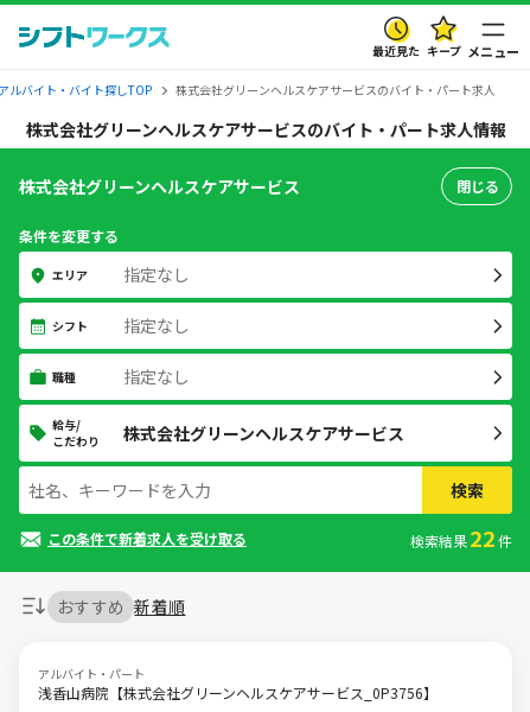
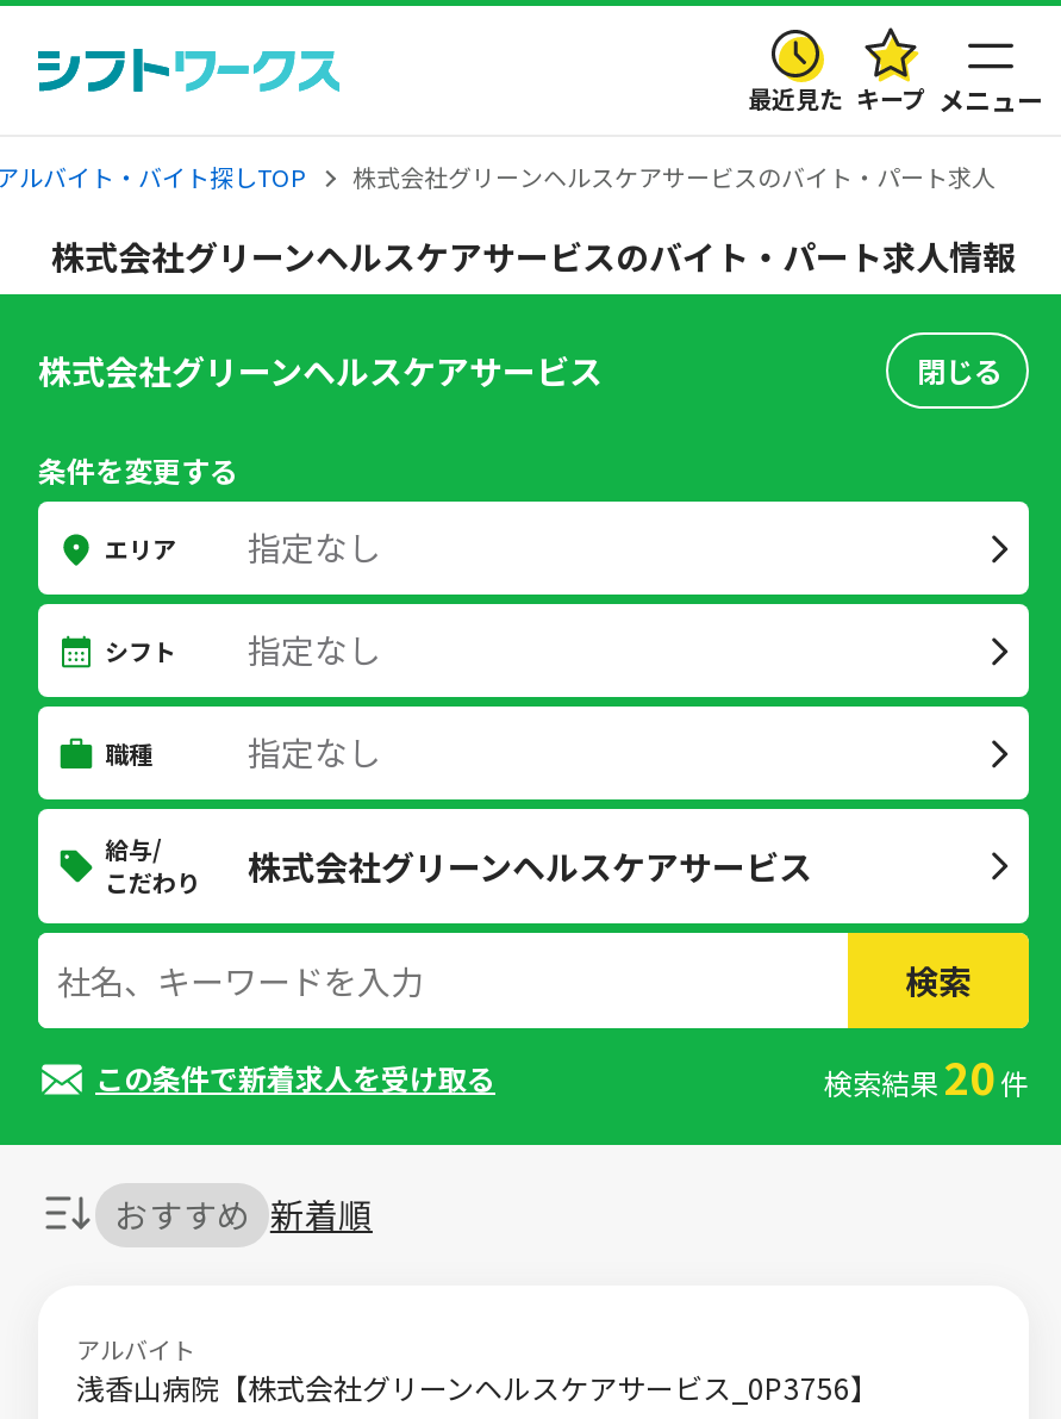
- 検索結果 22 件
+ 検索結果 20 件

- アルバイト・パート
+ アルバイト
